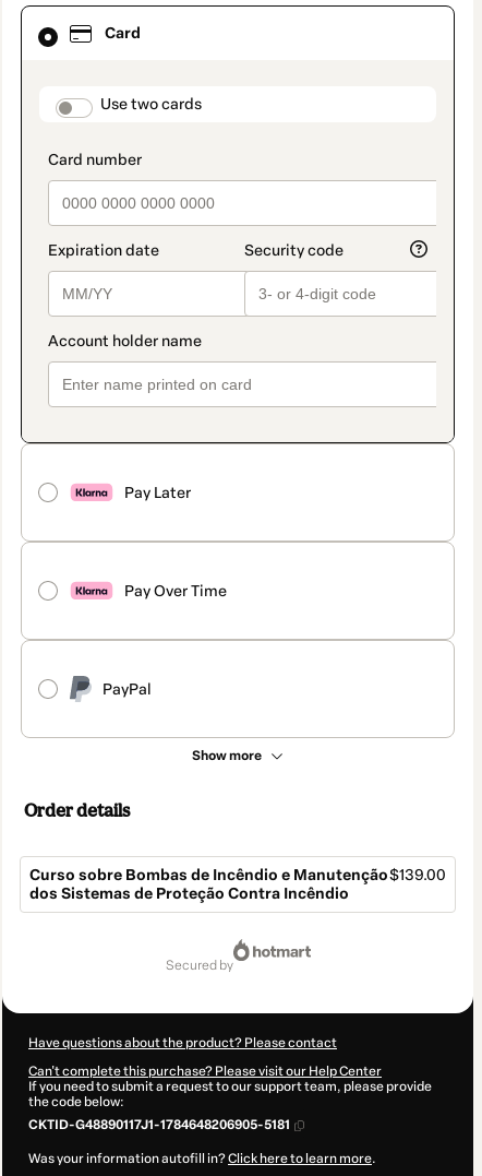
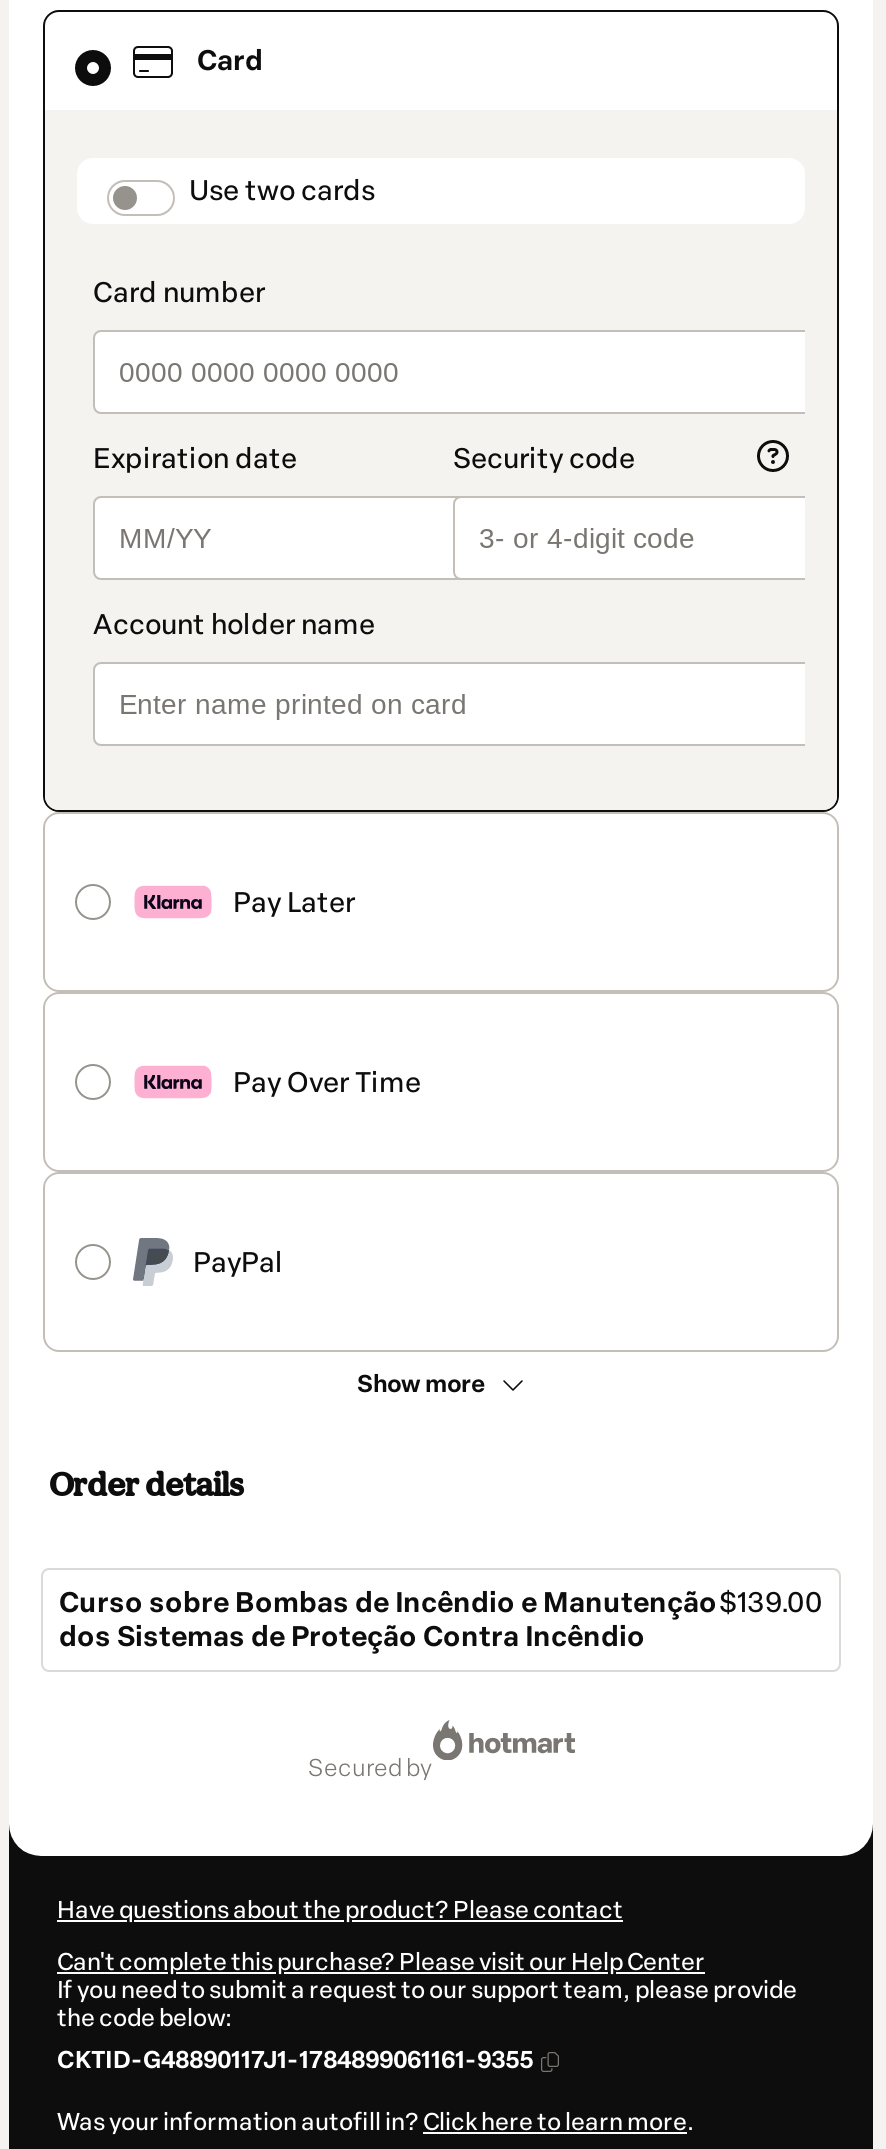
- CKTID-G48890117J1-1784648206905-5181
+ CKTID-G48890117J1-1784899061161-9355
